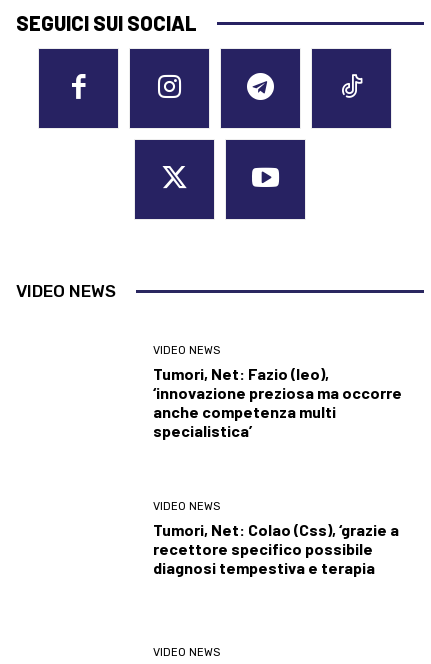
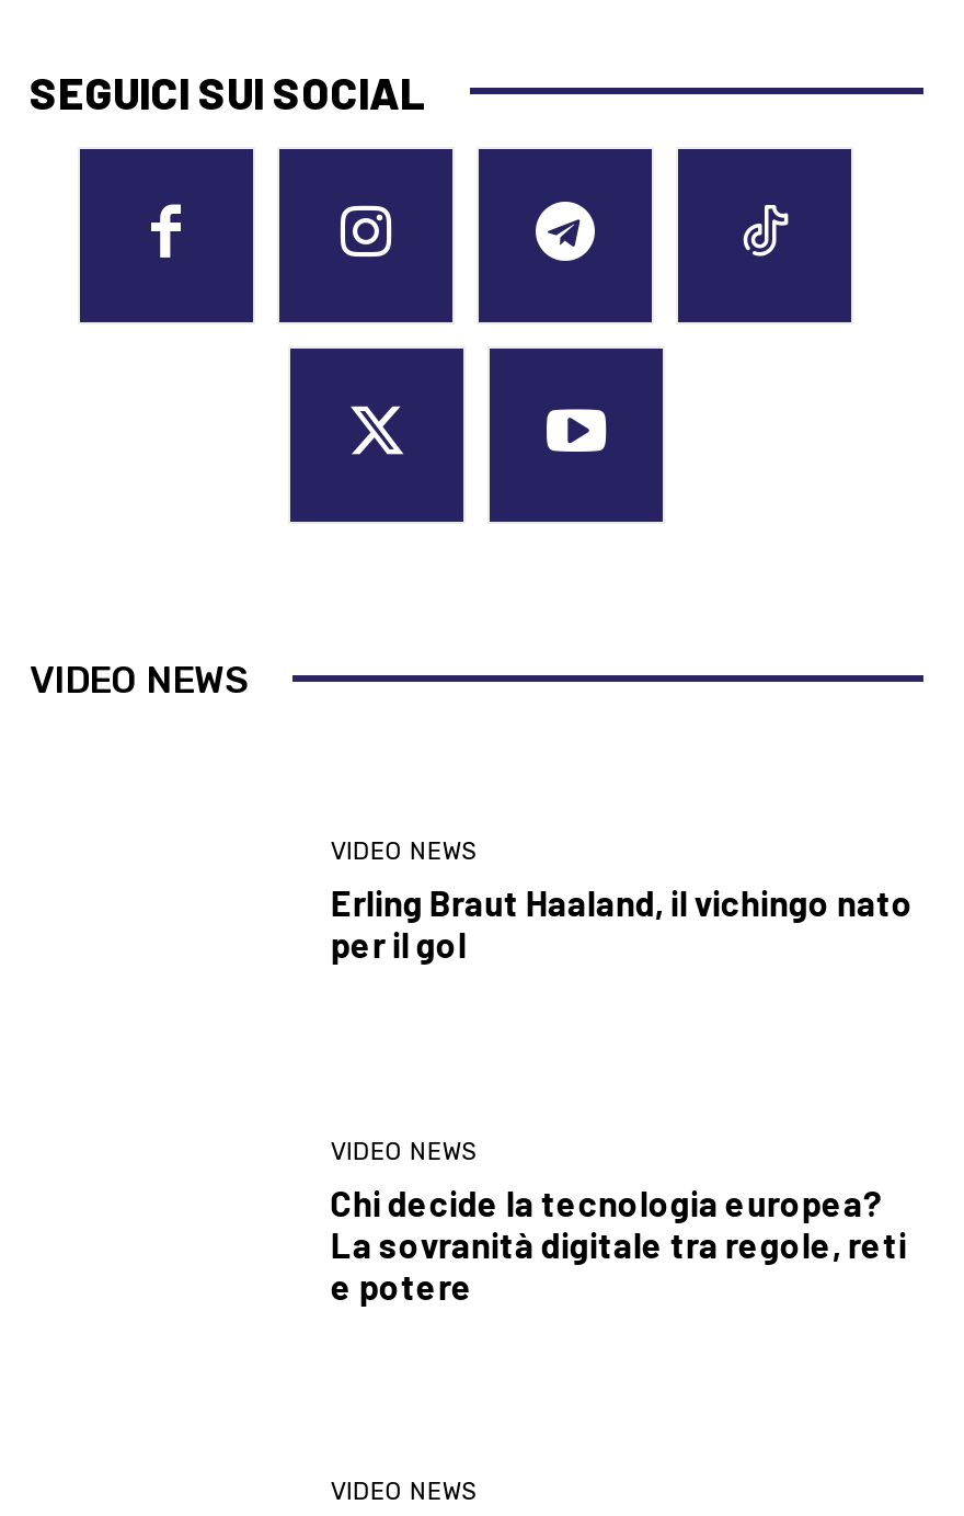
- Tumori, Net: Fazio (Ieo),
- ‘innovazione preziosa ma occorre
- anche competenza multi
- specialistica’
+ Erling Braut Haaland, il vichingo nato
+ per il gol

- Tumori, Net: Colao (Css), ‘grazie a
- recettore specifico possibile
- diagnosi tempestiva e terapia
+ Chi decide la tecnologia europea?
+ La sovranità digitale tra regole, reti
+ e potere
